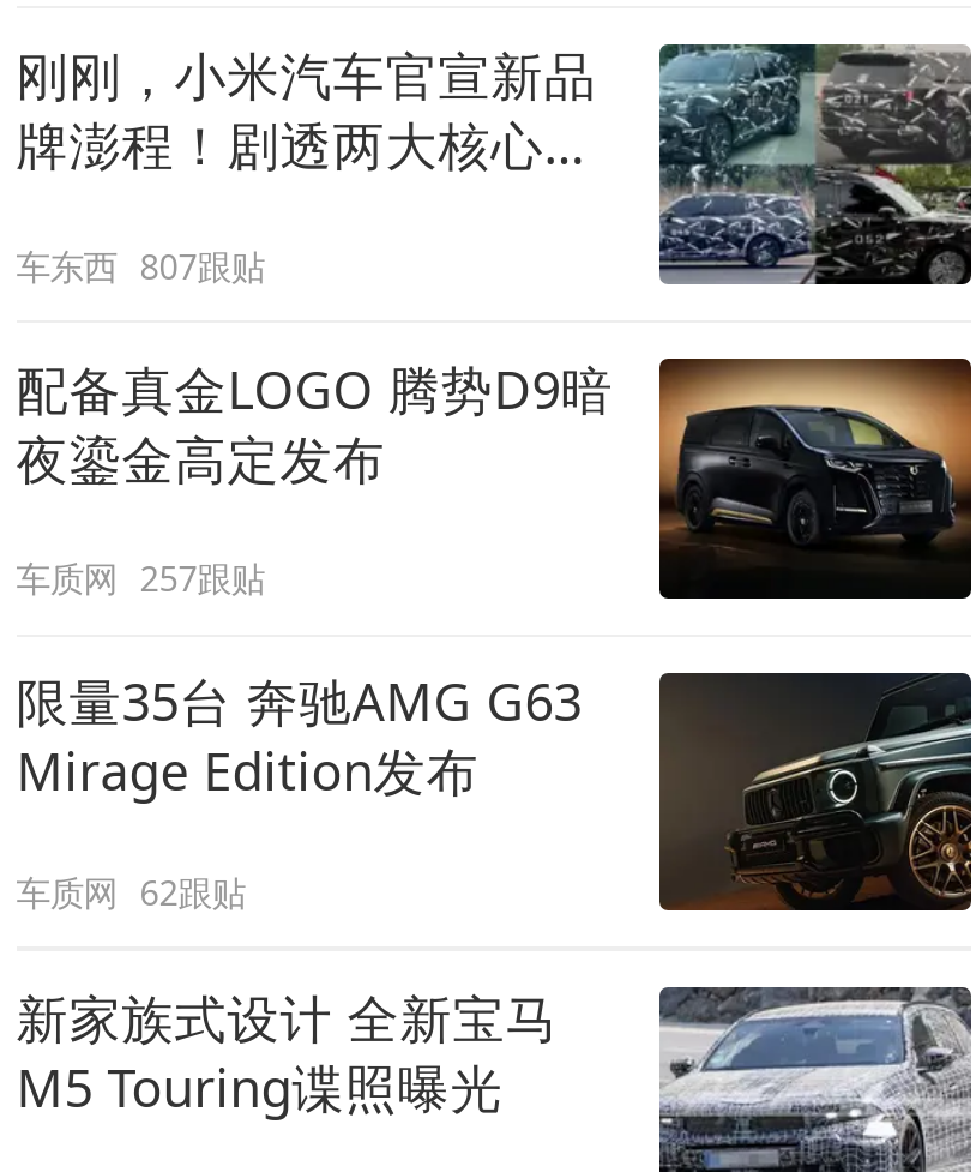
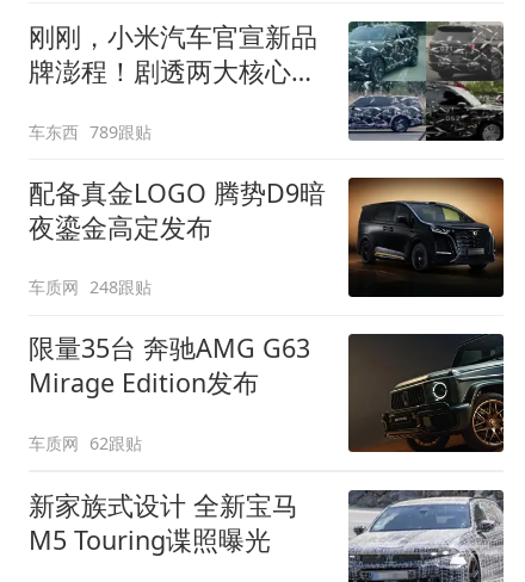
- 车东西 807跟贴
+ 车东西 789跟贴

- 车质网 257跟贴
+ 车质网 248跟贴
